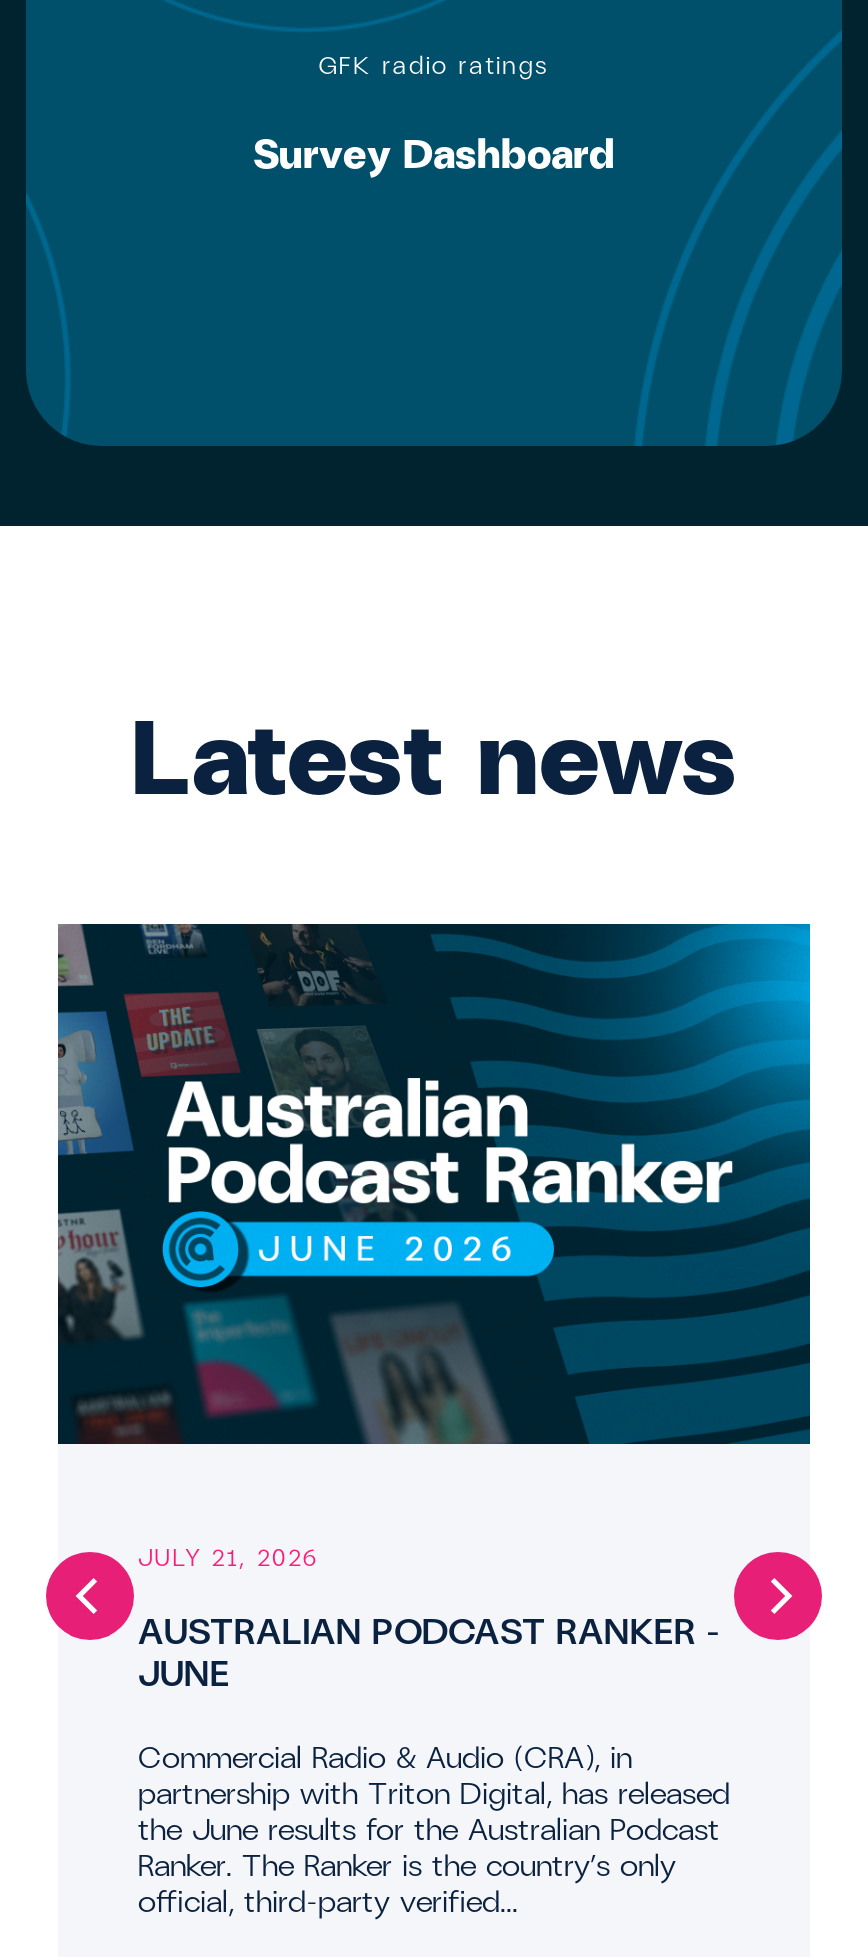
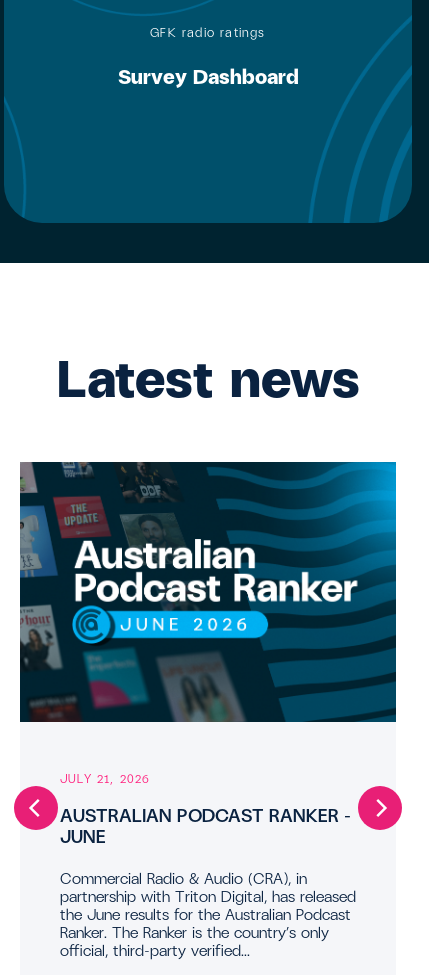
- [image]
+ [image]

- [image]
+ [image]
